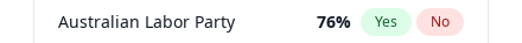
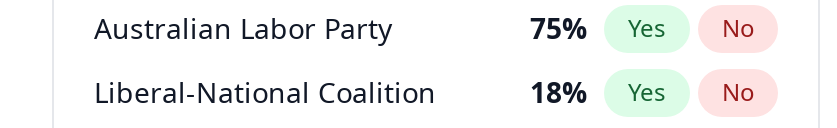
- 76%
+ 75%
+ Yes
+ No
+ Liberal-National Coalition
+ 18%
